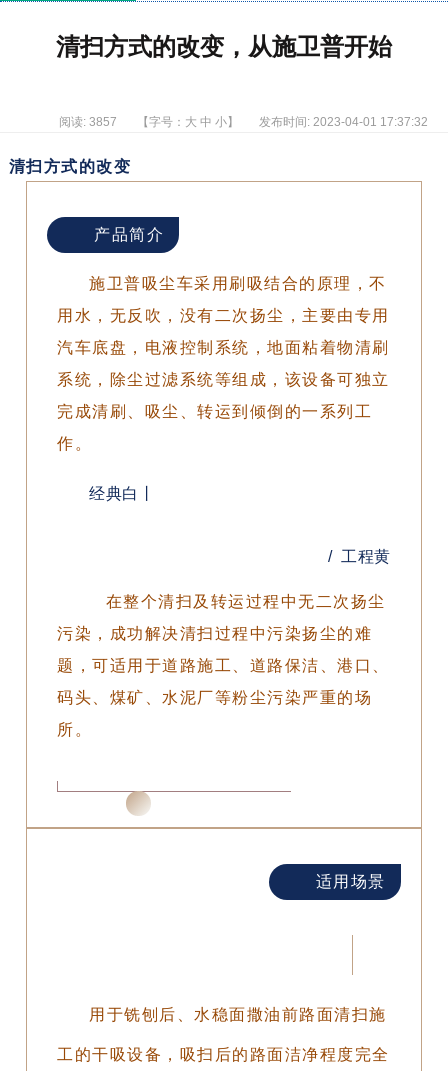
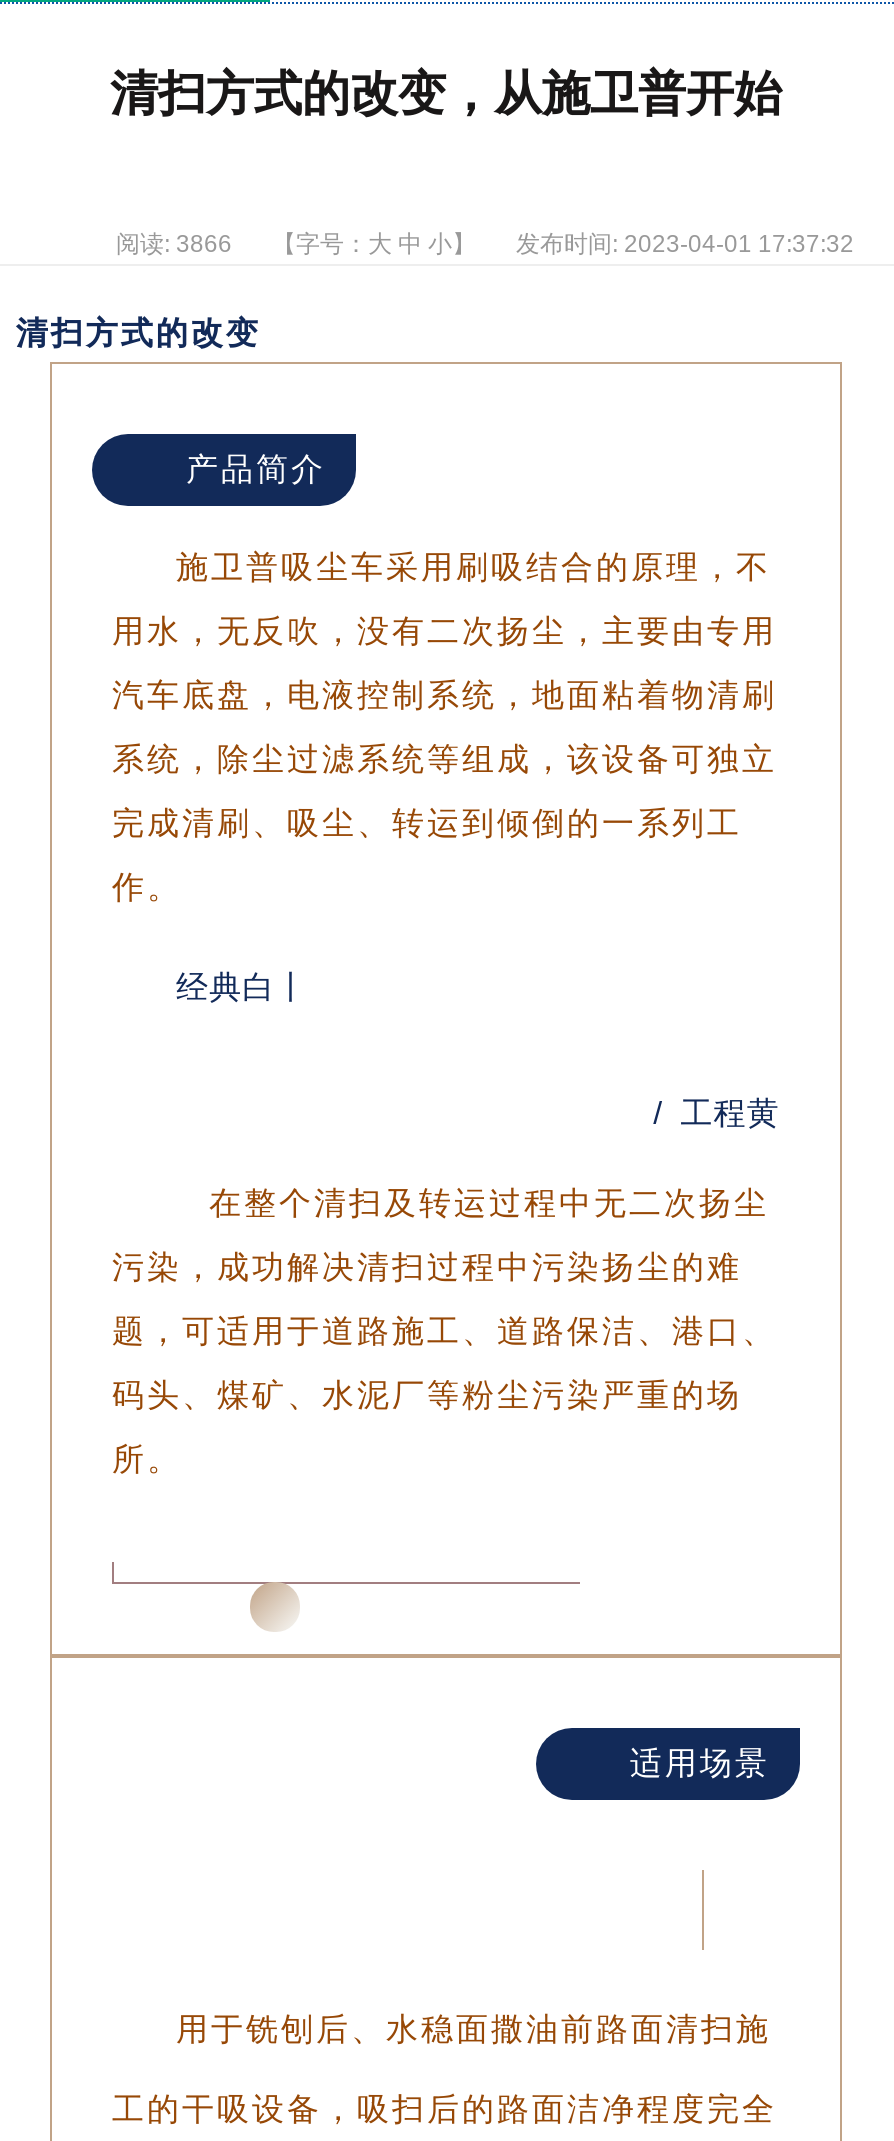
- 阅读: 3857 【字号：大 中 小】 发布时间: 2023-04-01 17:37:32
+ 阅读: 3866 【字号：大 中 小】 发布时间: 2023-04-01 17:37:32
